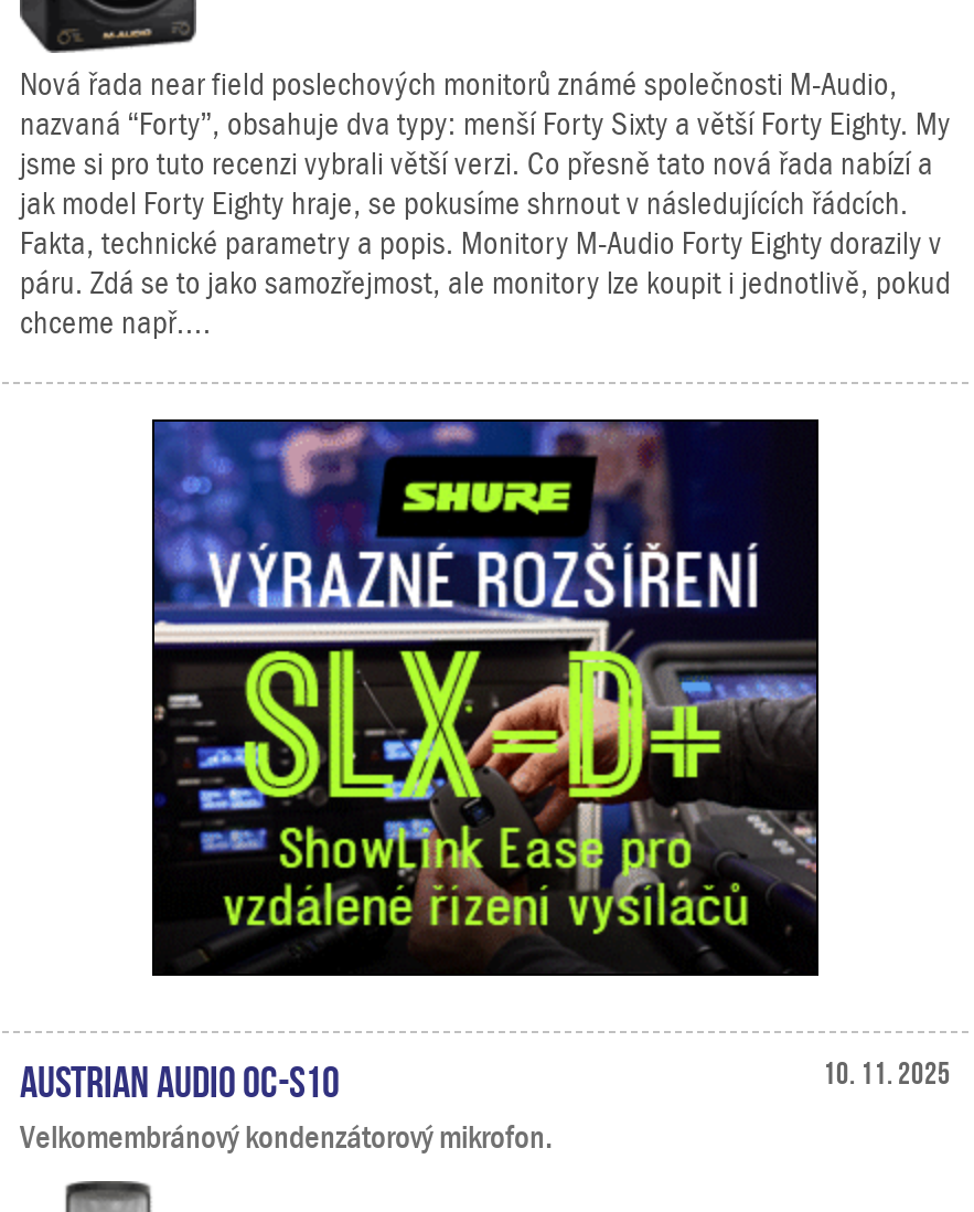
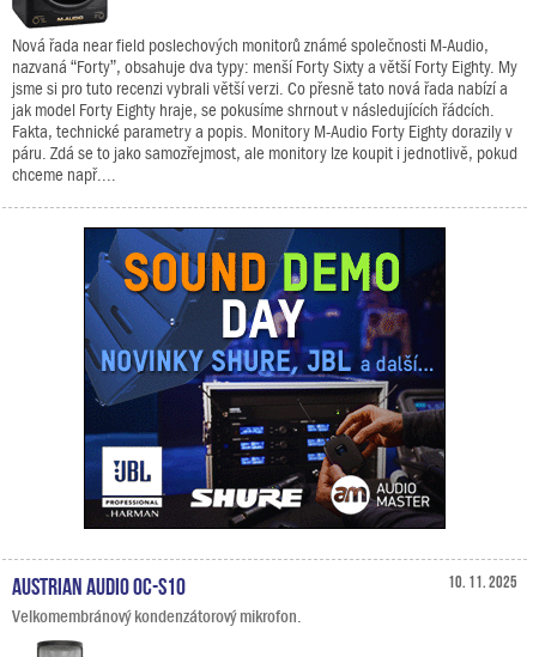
- [image]
+ [image]
